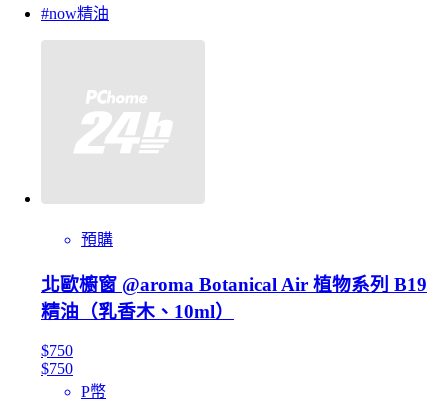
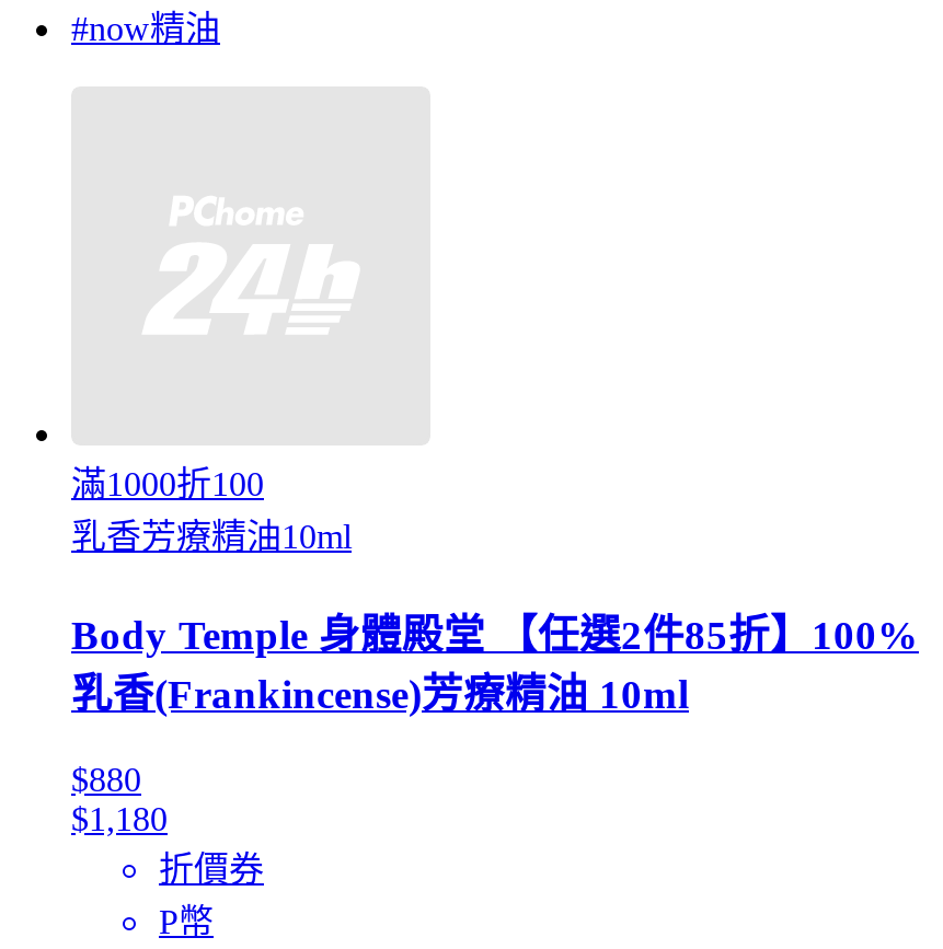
- 預購
+ 滿1000折100
+ 乳香芳療精油10ml

- 北歐櫥窗 @aroma Botanical Air 植物系列 B19
- 精油（乳香木、10ml）
+ Body Temple 身體殿堂 【任選2件85折】100%
+ 乳香(Frankincense)芳療精油 10ml

- $750
- $750
+ $880
+ $1,180
+ 折價券
